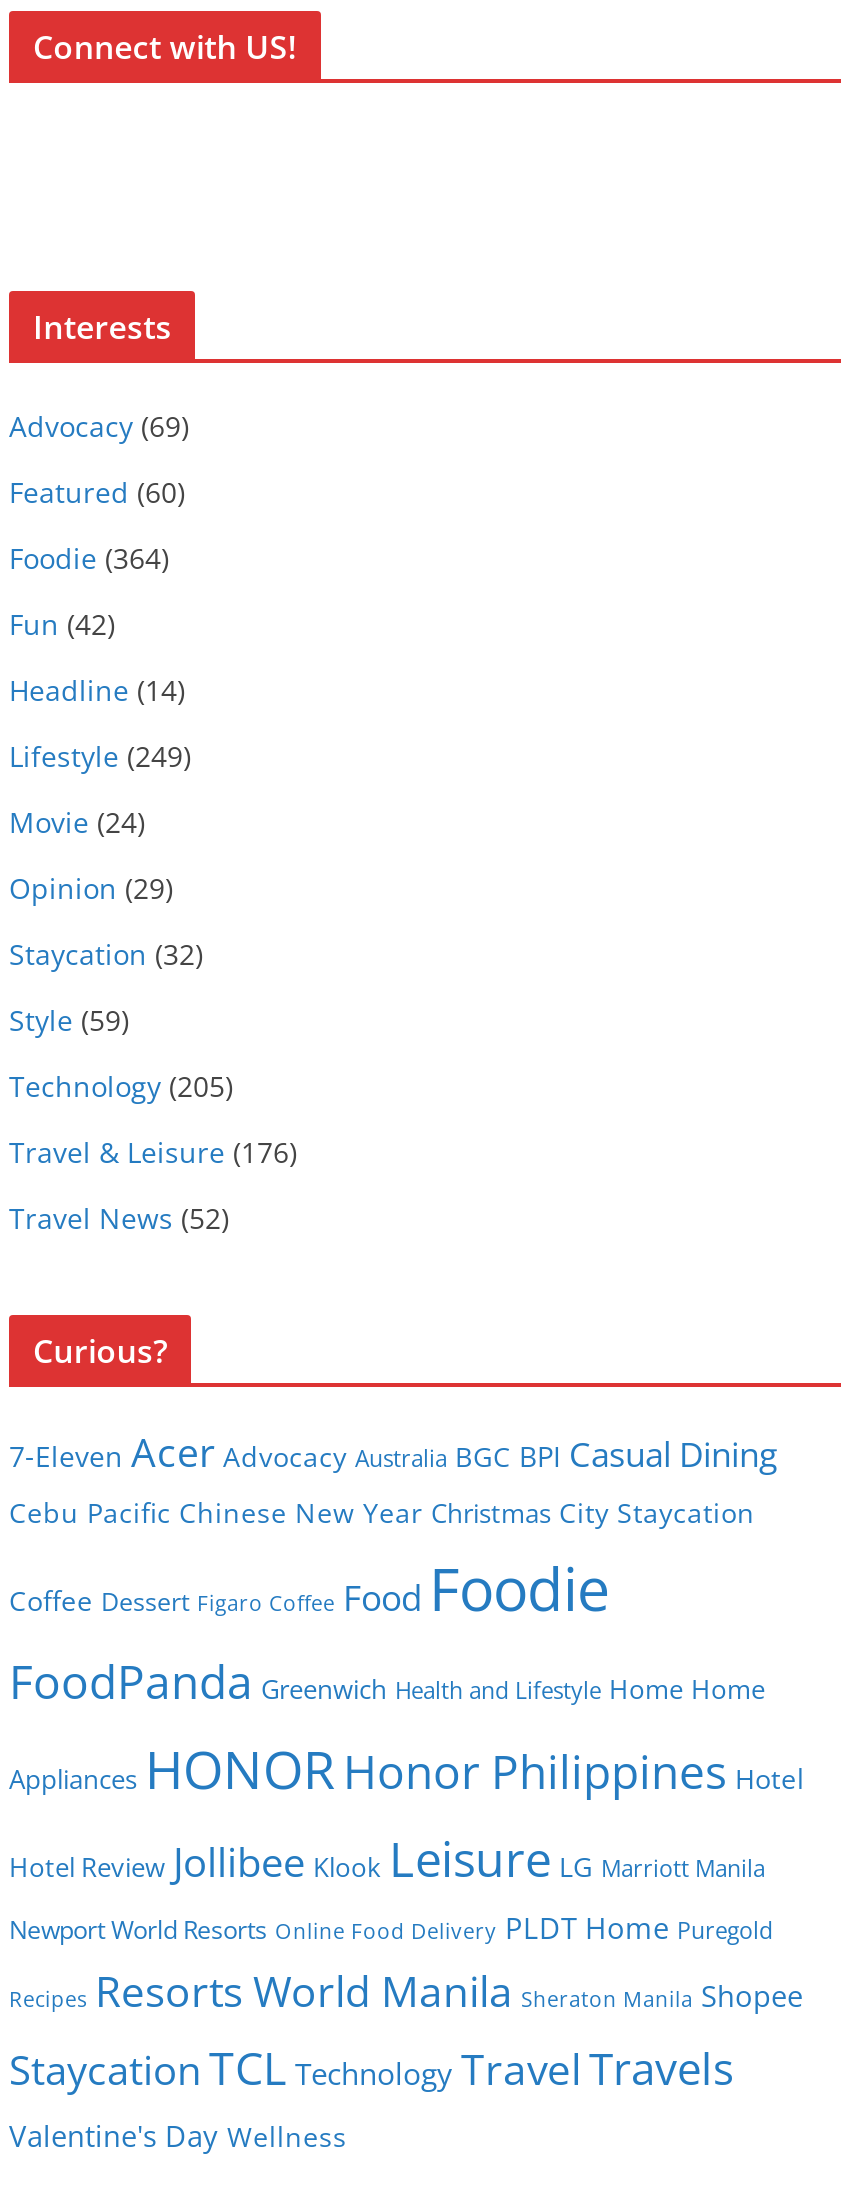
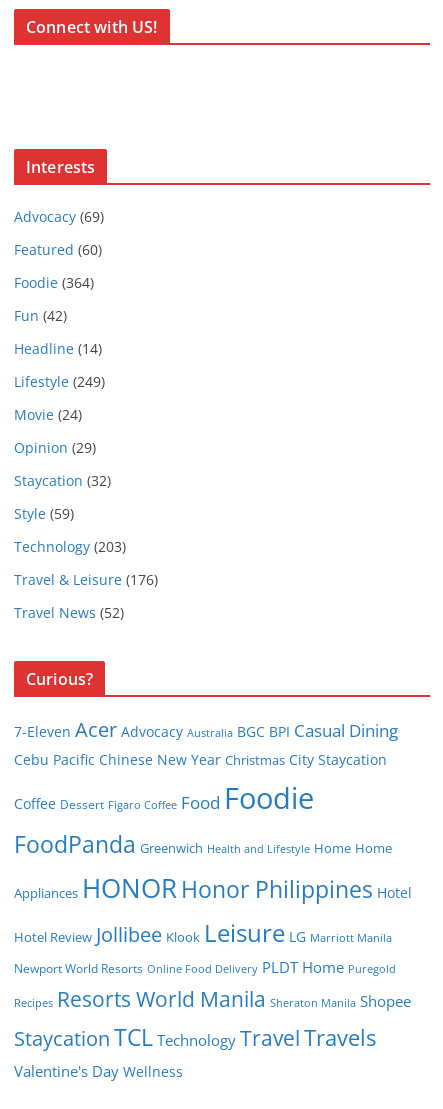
- Technology (205)
+ Technology (203)
